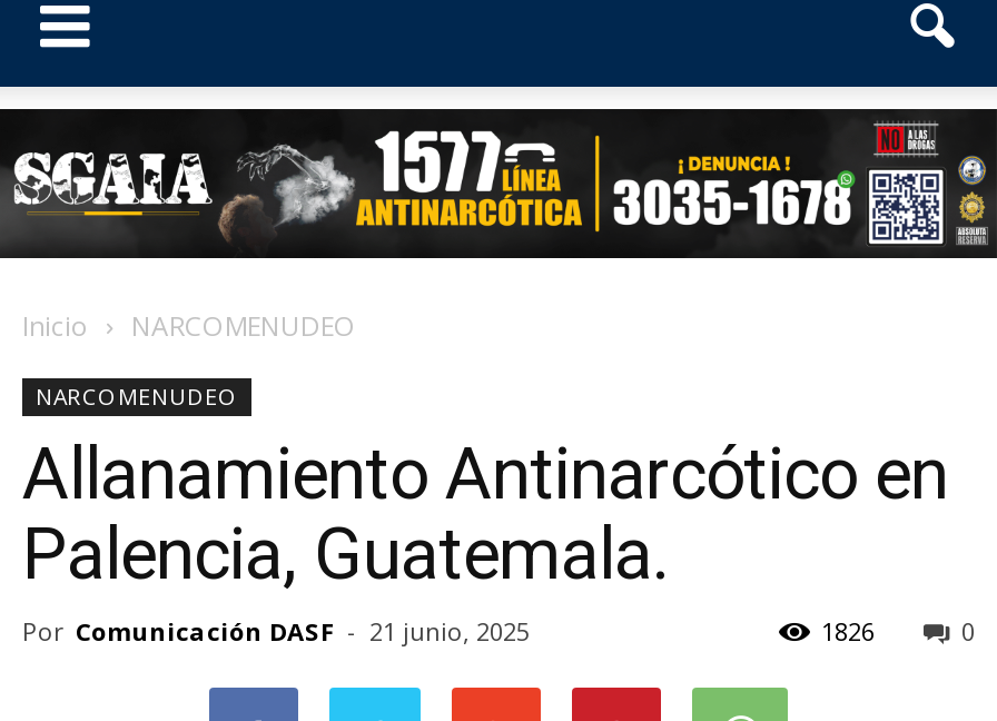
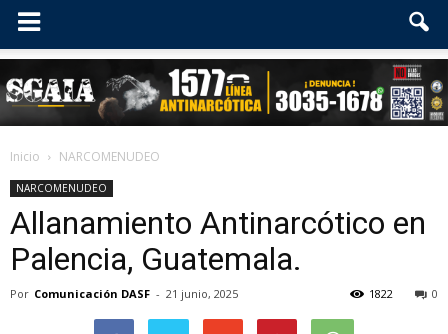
- 1826
+ 1822
